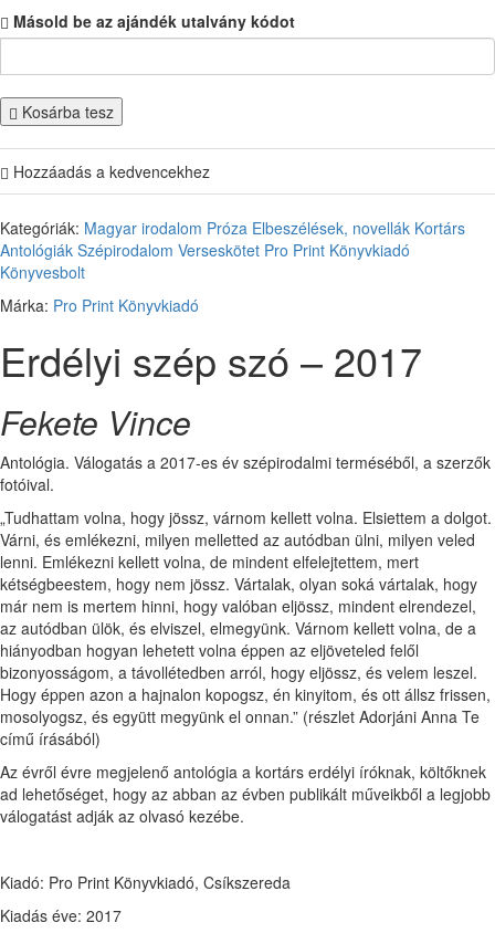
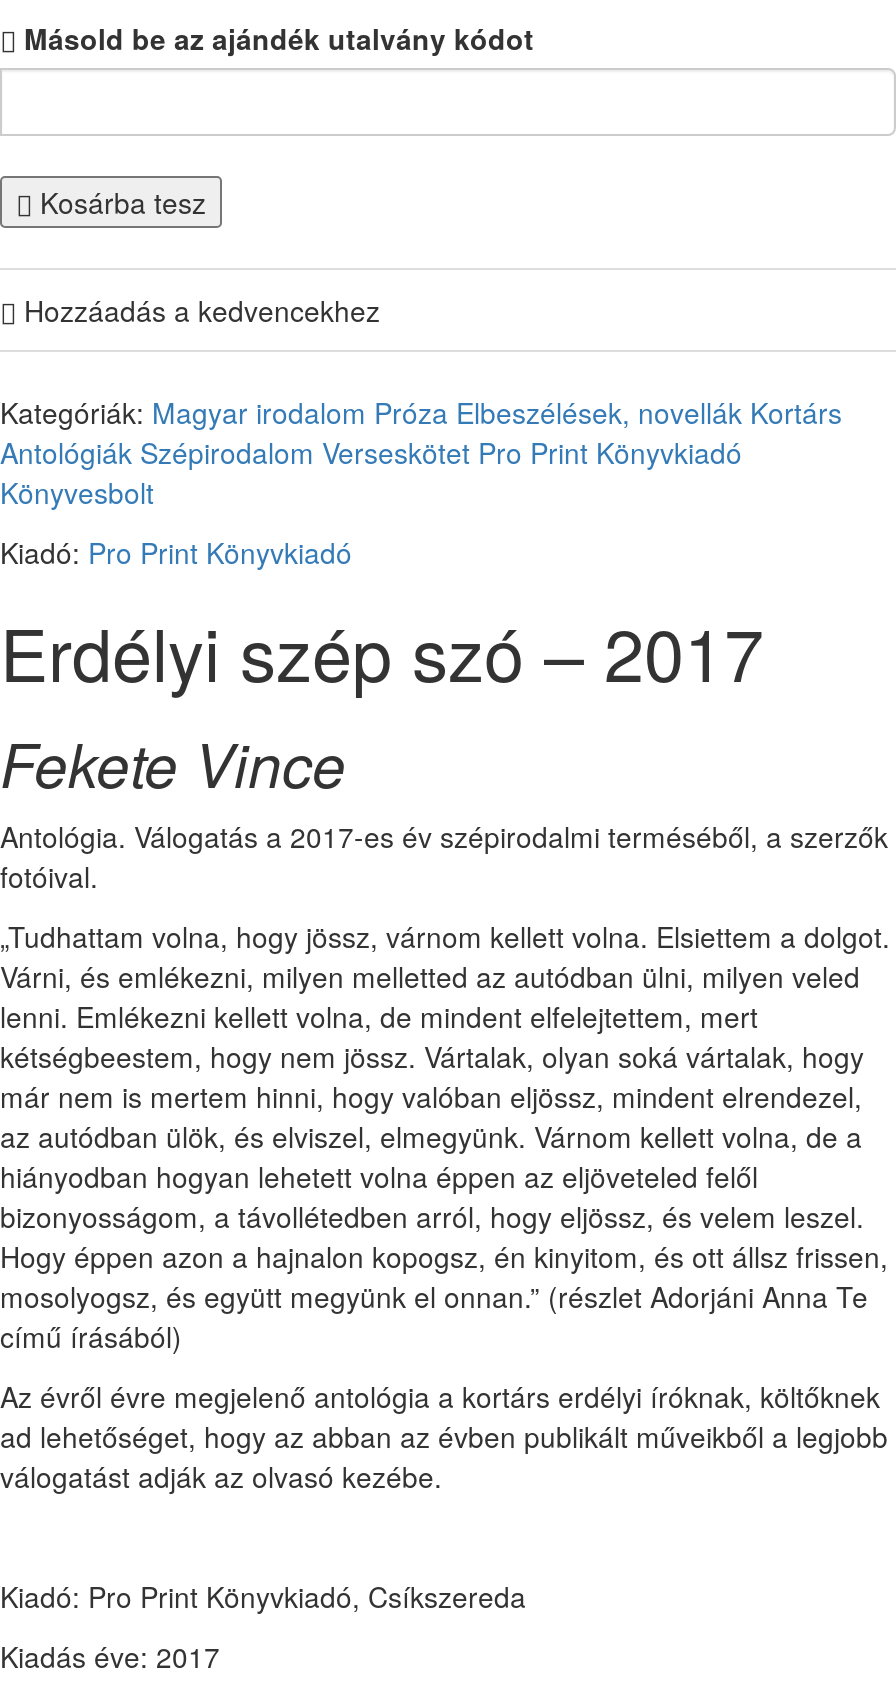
- Márka: Pro Print Könyvkiadó
+ Kiadó: Pro Print Könyvkiadó
